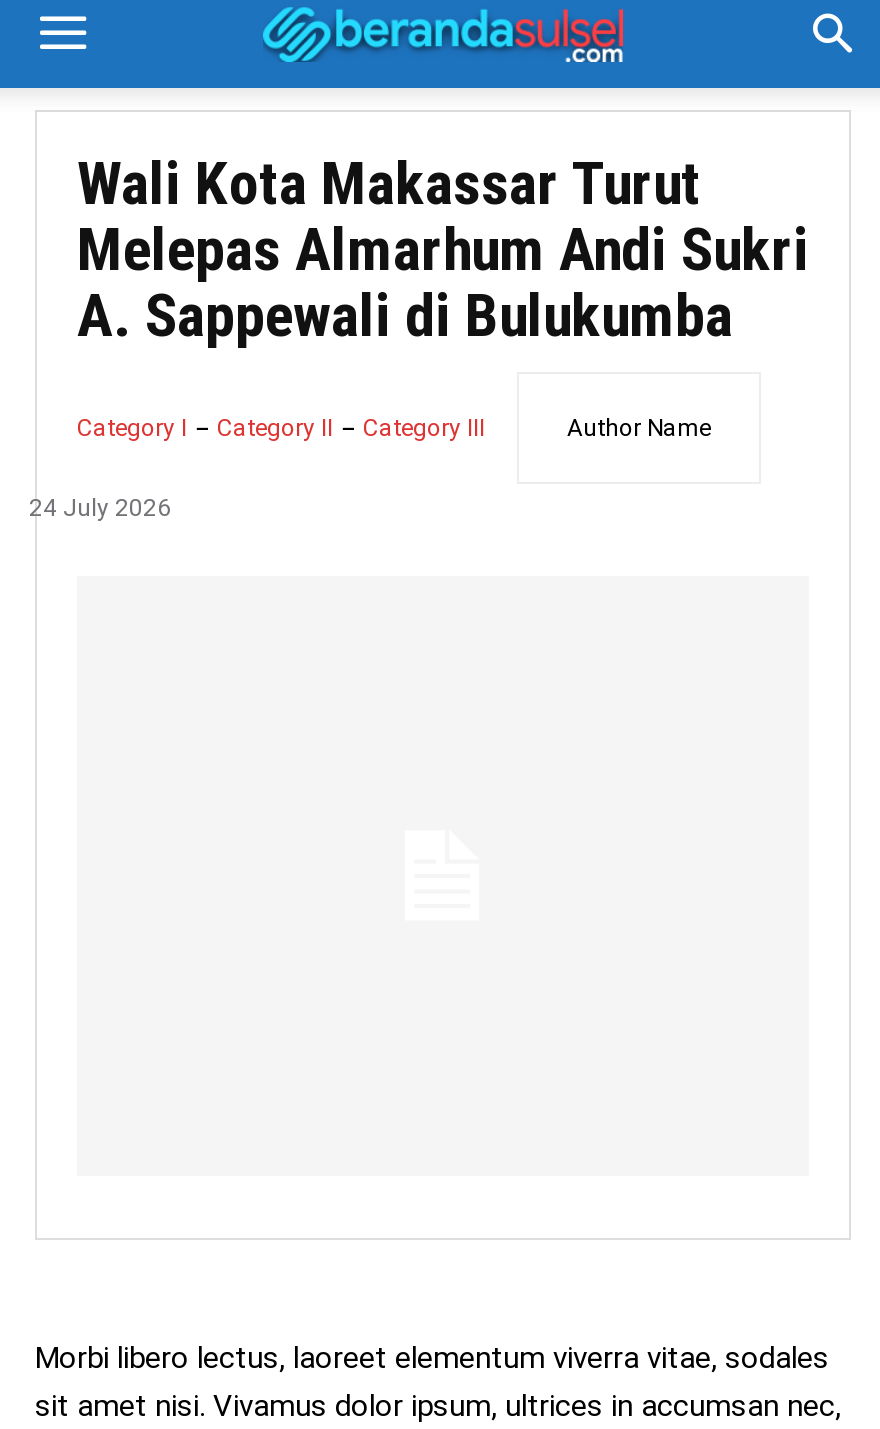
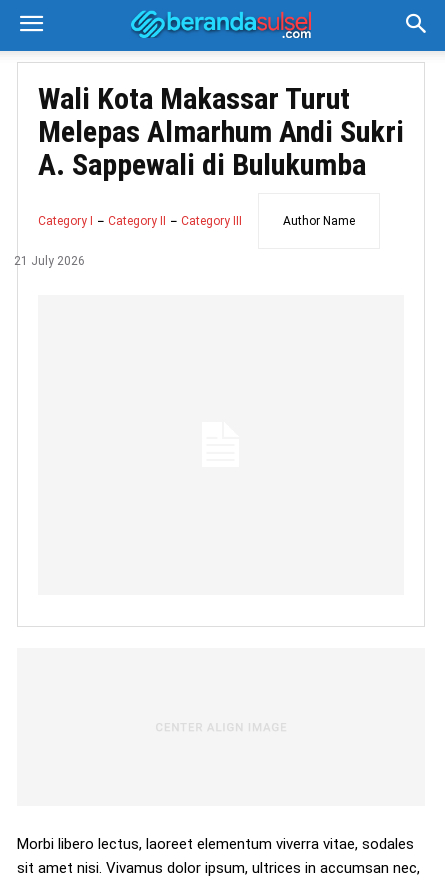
- 24 July 2026
+ 21 July 2026
